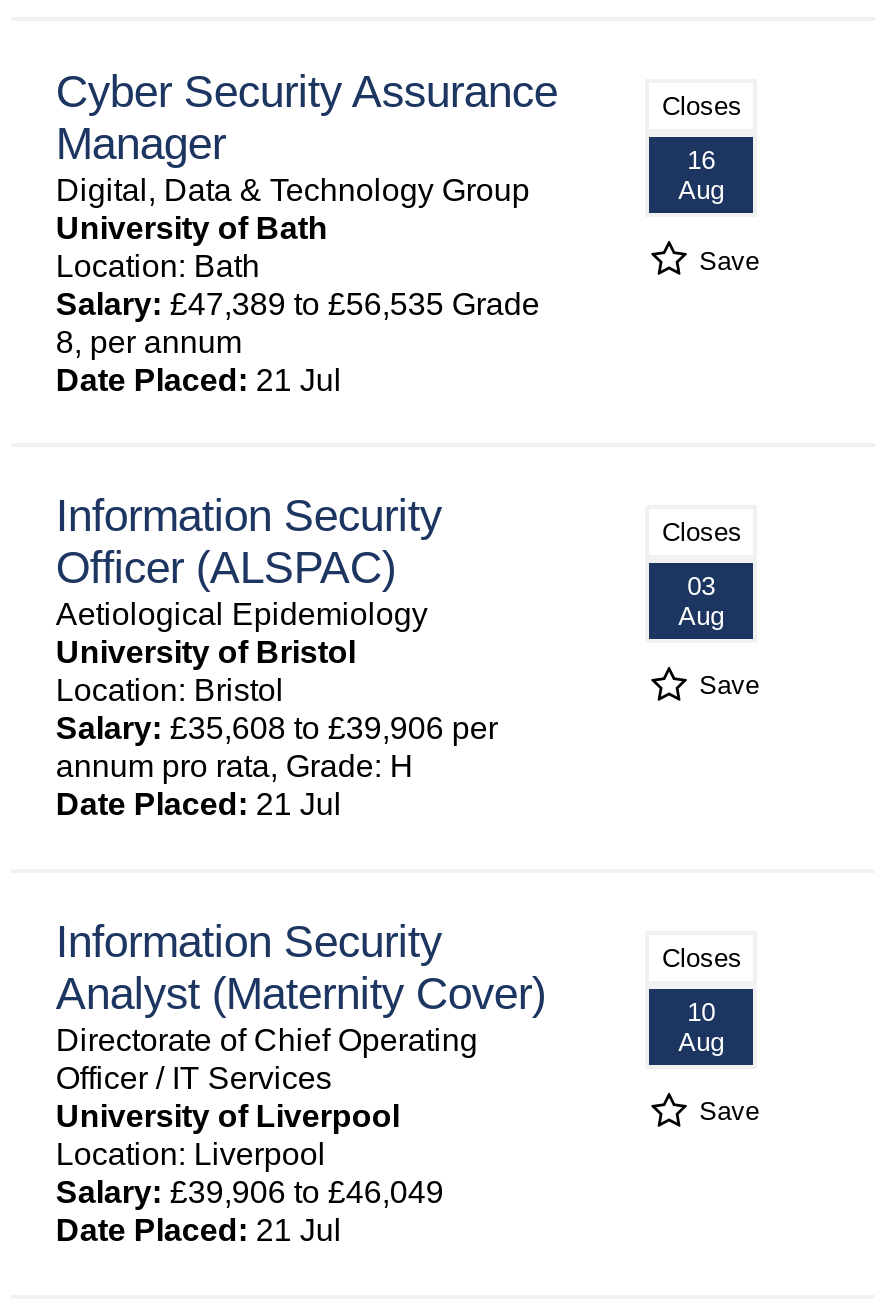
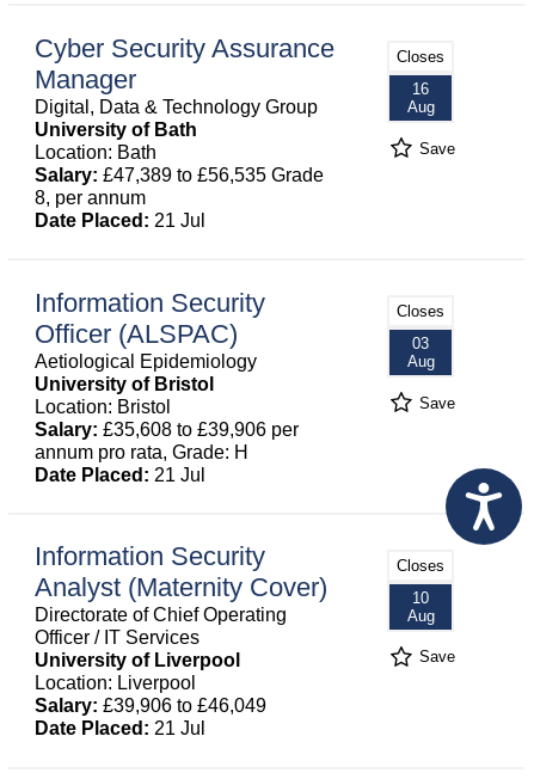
+ [image]
